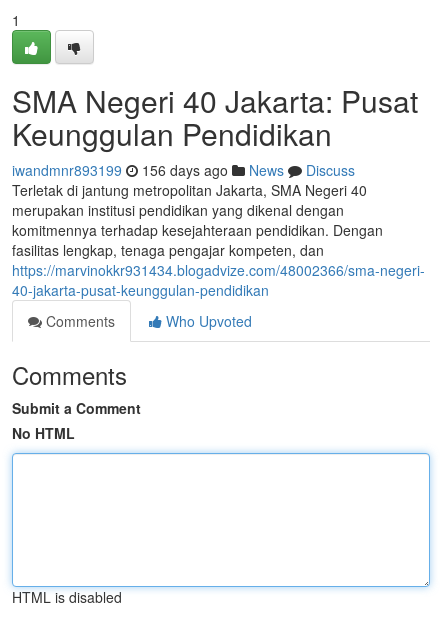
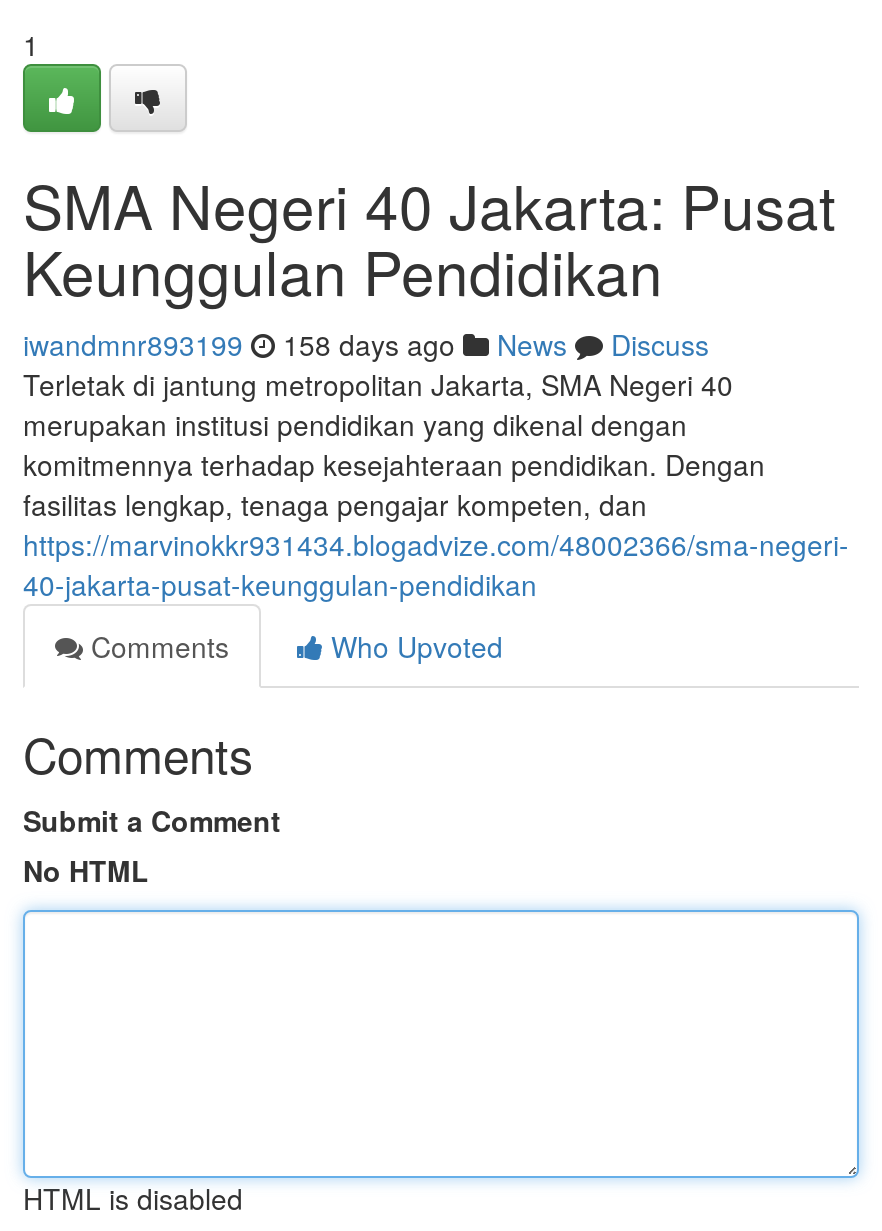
- iwandmnr893199 156 days ago News Discuss
+ iwandmnr893199 158 days ago News Discuss
